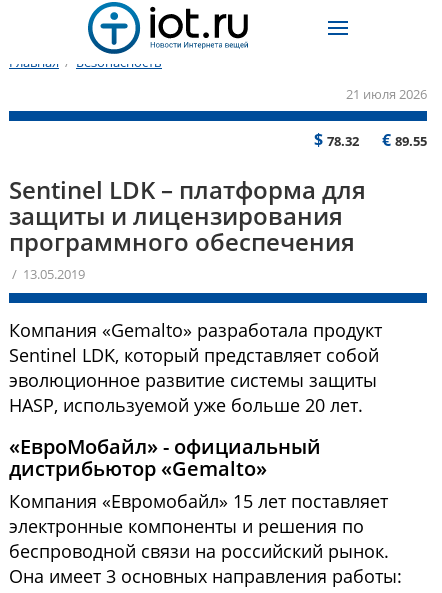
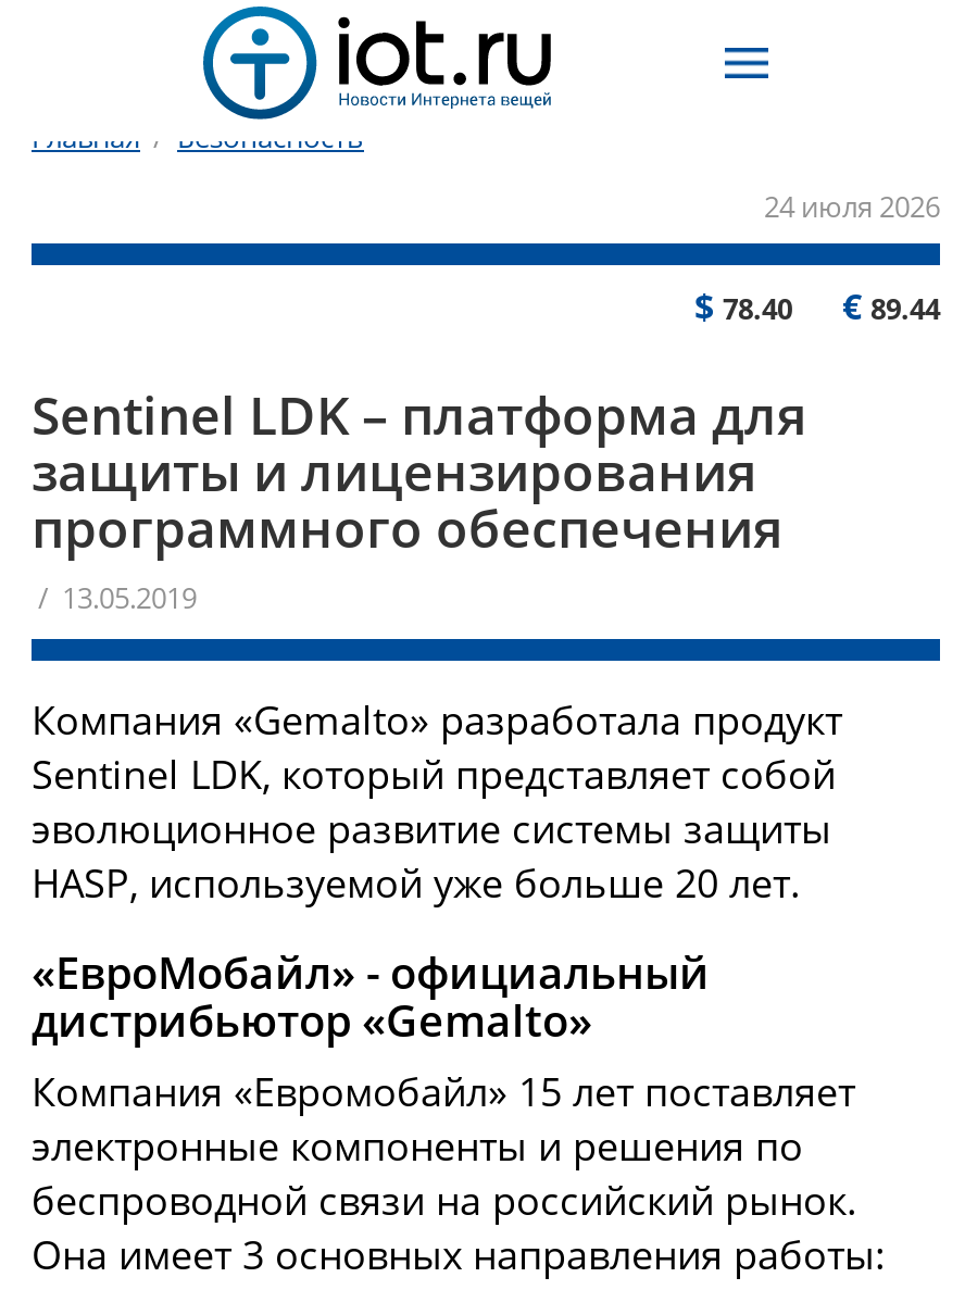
- 21 июля 2026
+ 24 июля 2026

- $78.32
+ $78.40

- €89.55
+ €89.44
